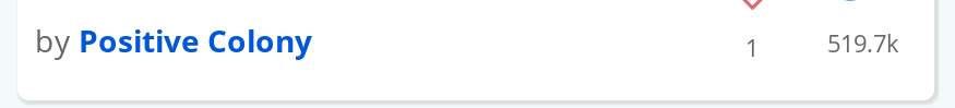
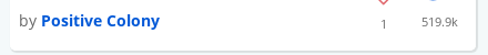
- 519.7k
+ 519.9k
